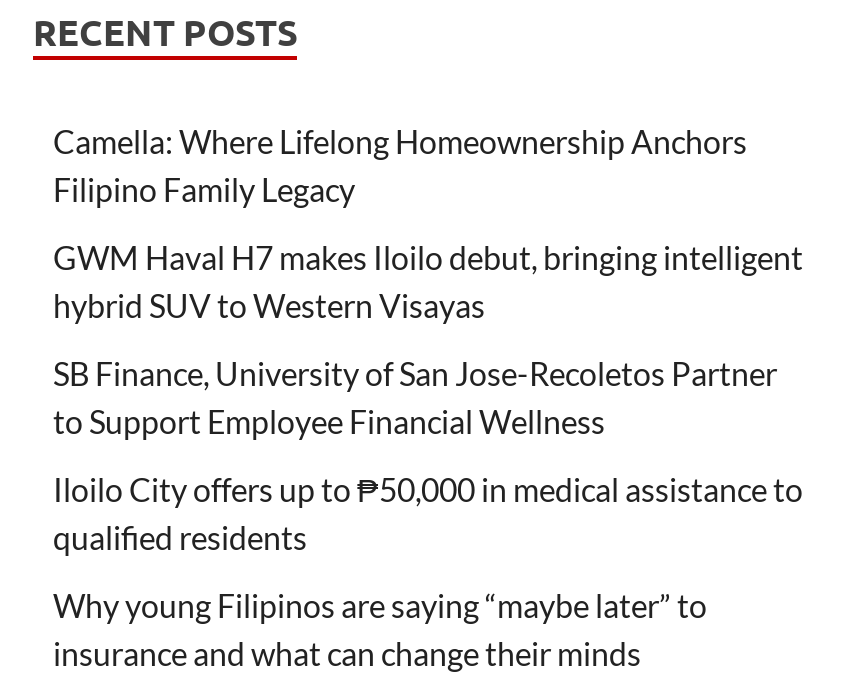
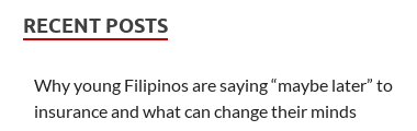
- Camella: Where Lifelong Homeownership Anchors
- Filipino Family Legacy
- GWM Haval H7 makes Iloilo debut, bringing intelligent
- hybrid SUV to Western Visayas
- SB Finance, University of San Jose-Recoletos Partner
- to Support Employee Financial Wellness
- Iloilo City offers up to ₱50,000 in medical assistance to
- qualified residents
